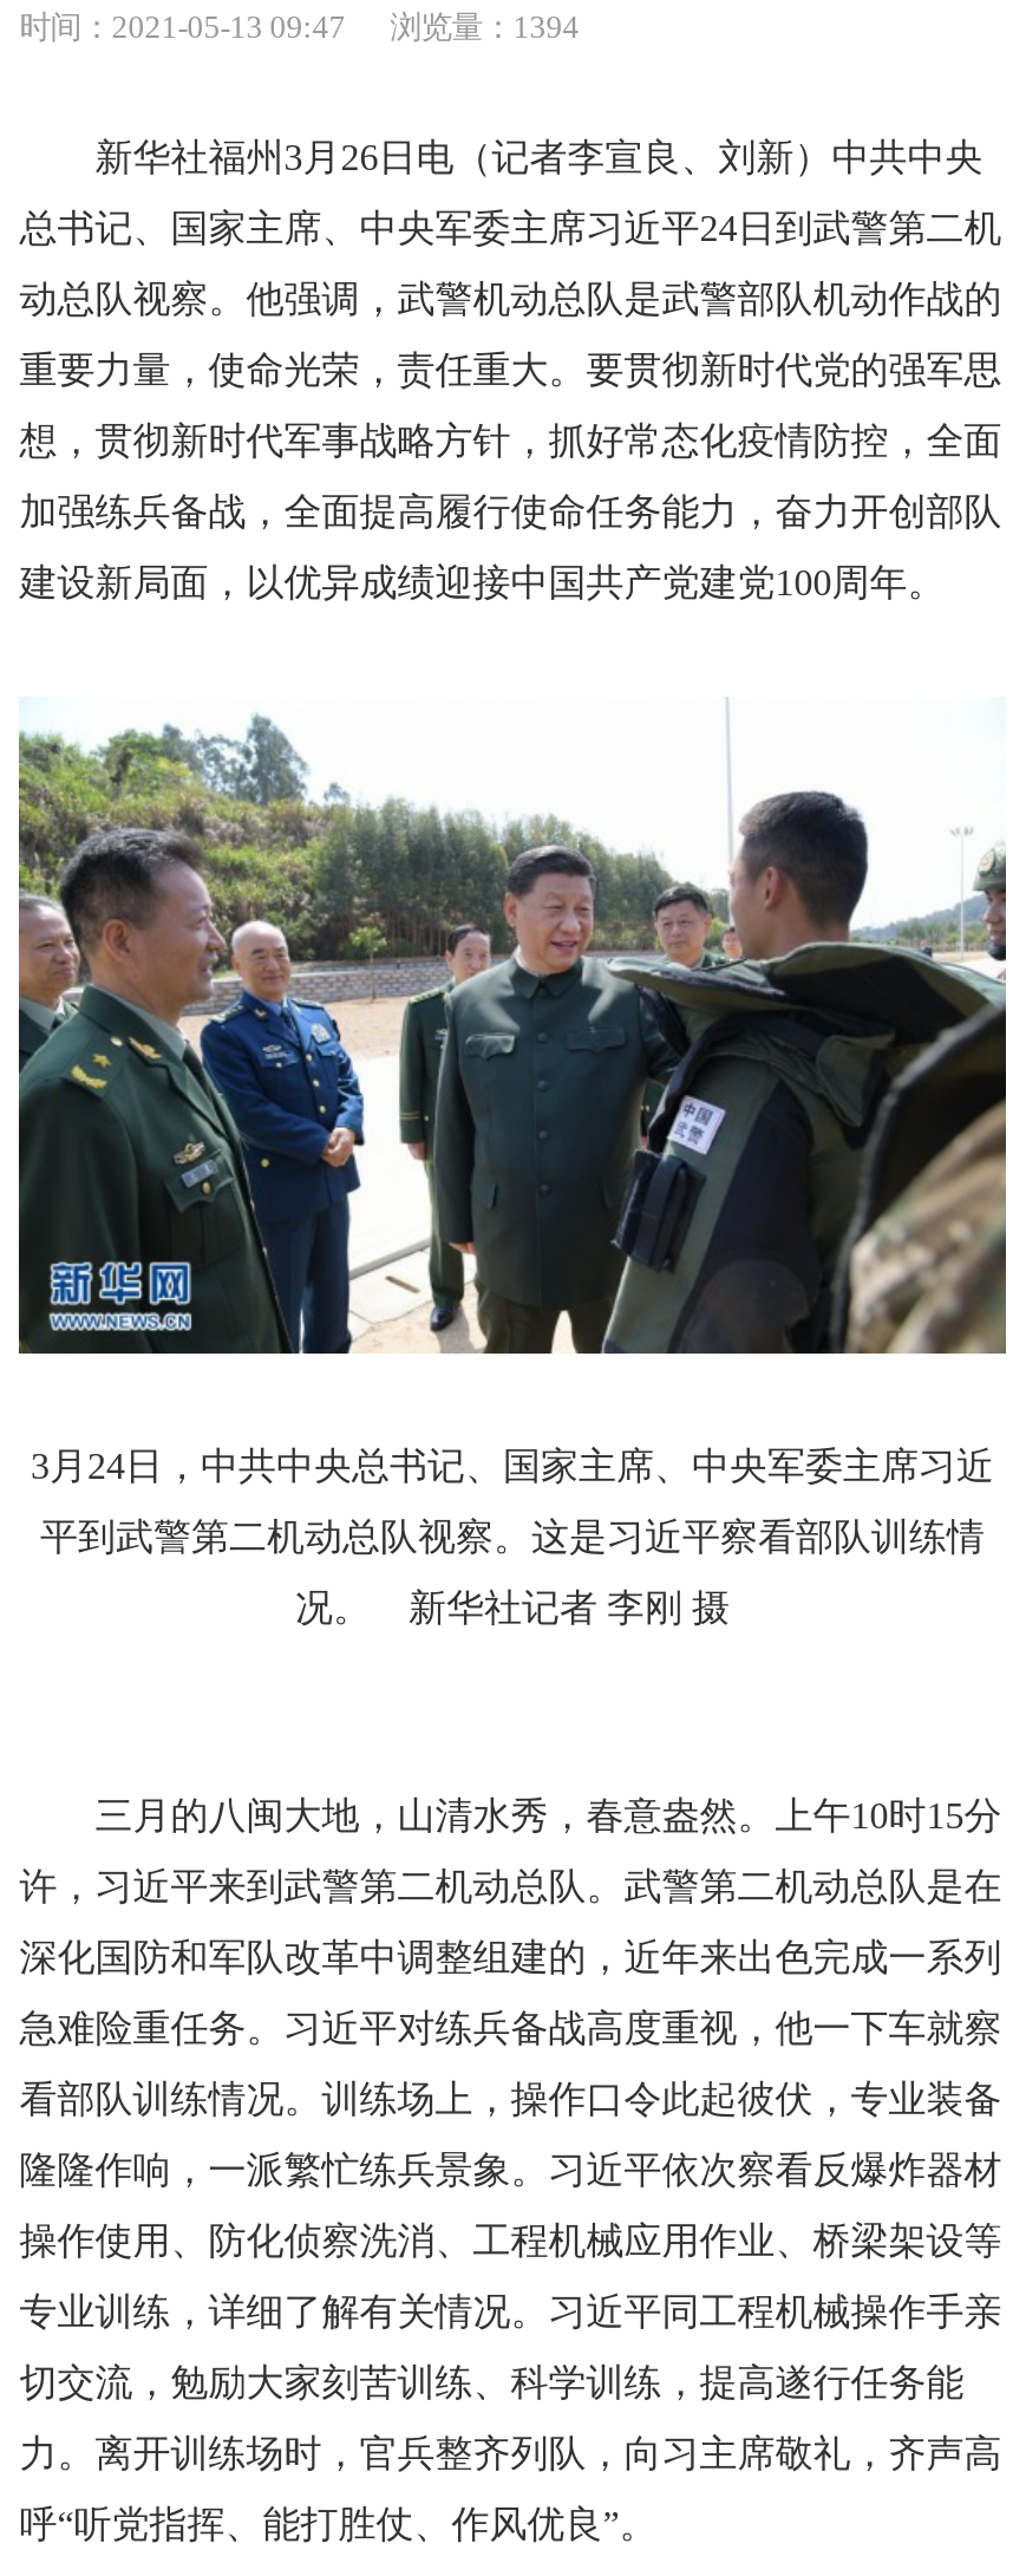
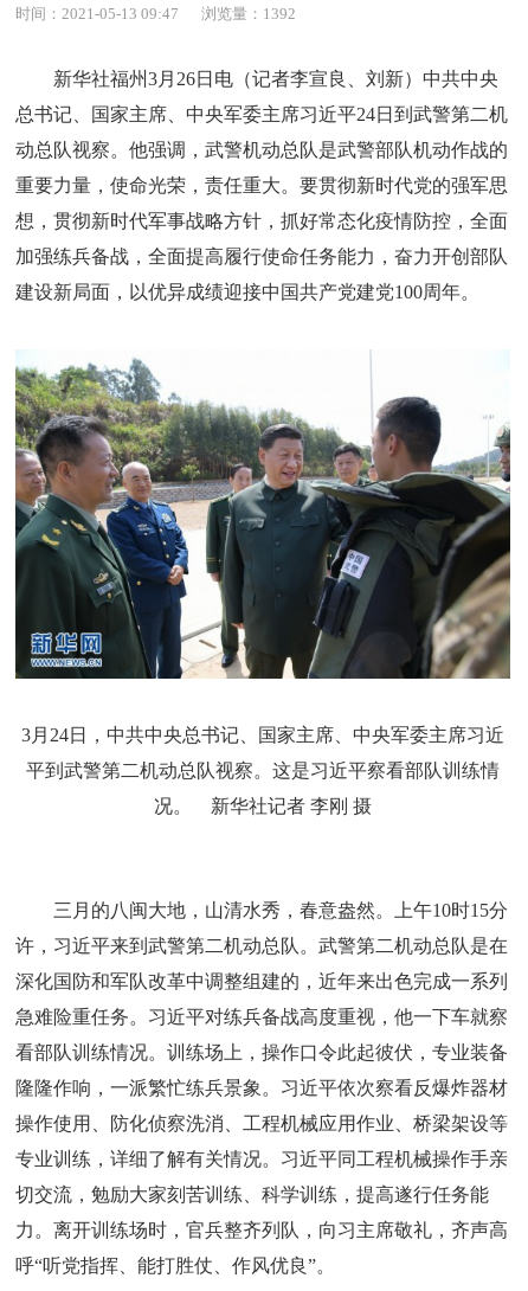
- 时间：2021-05-13 09:47 浏览量：1394
+ 时间：2021-05-13 09:47 浏览量：1392
